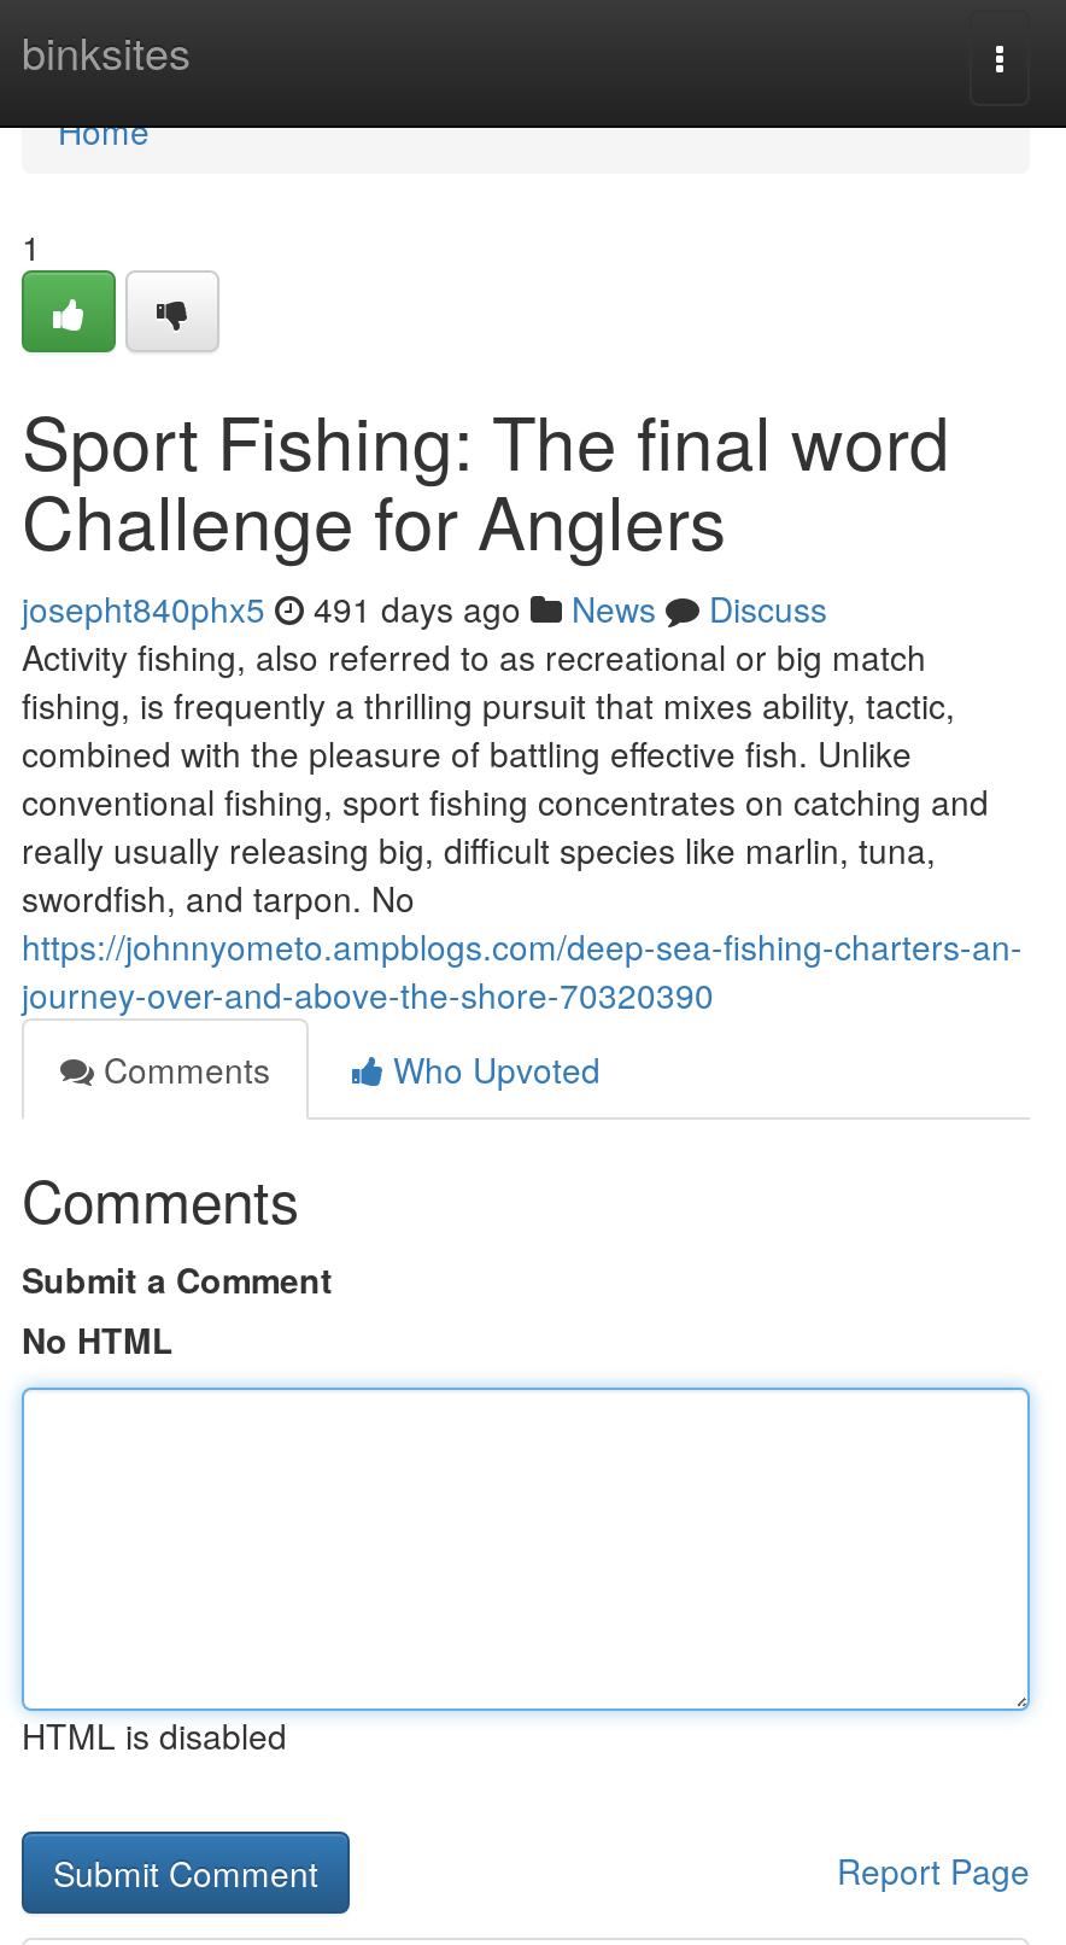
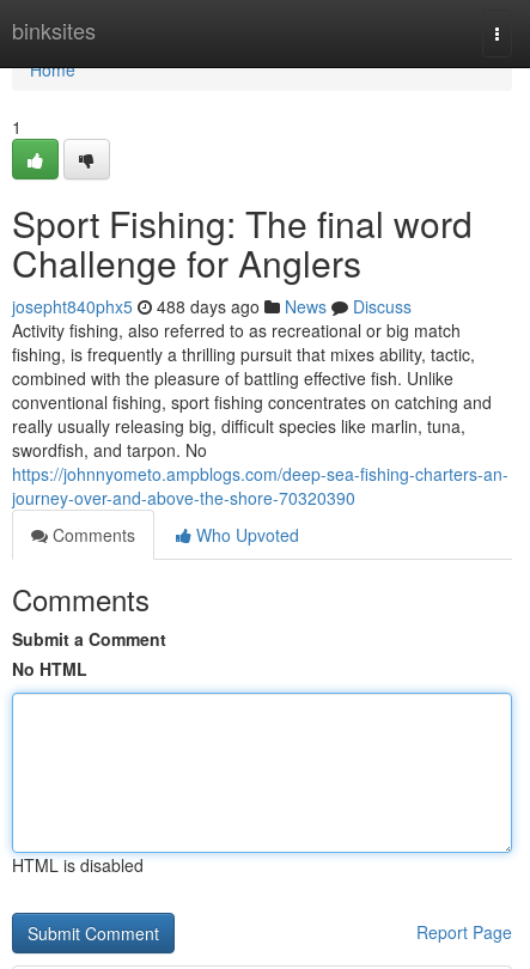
- josepht840phx5 491 days ago News Discuss
+ josepht840phx5 488 days ago News Discuss
